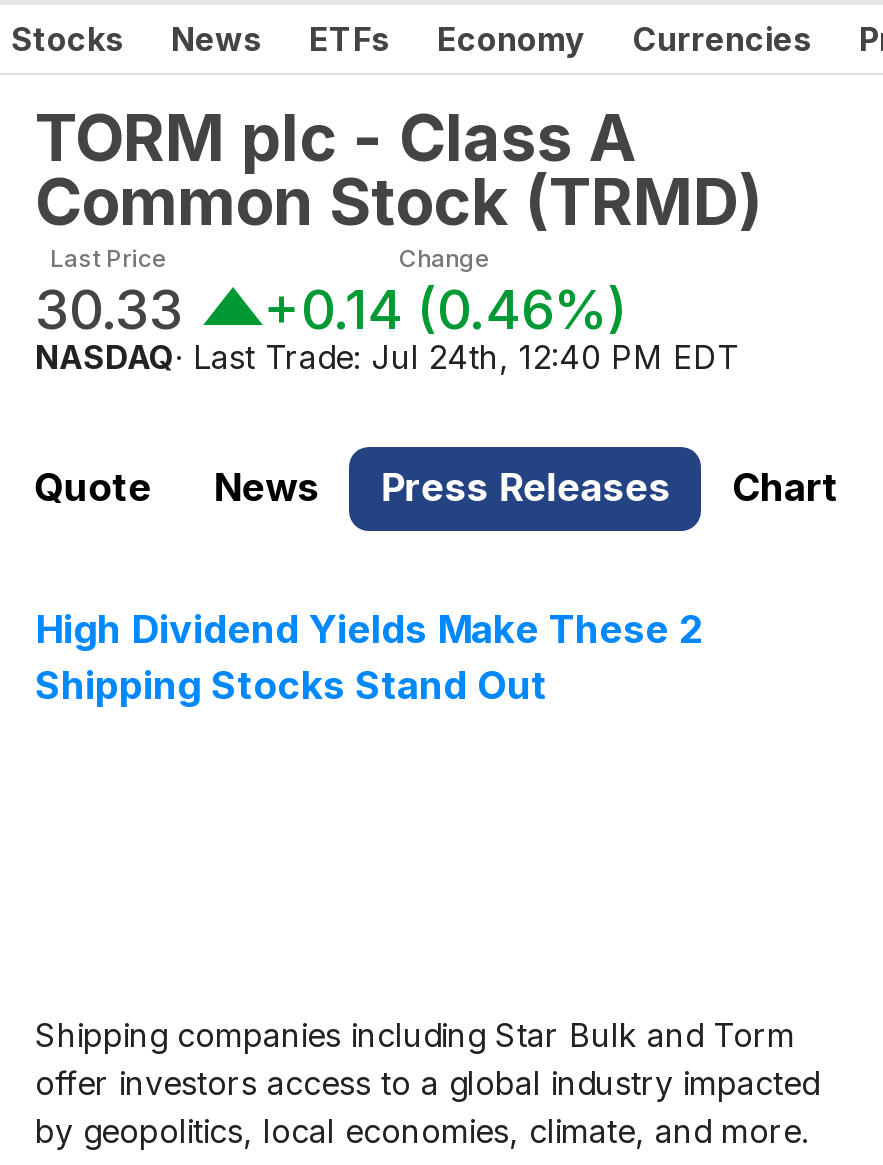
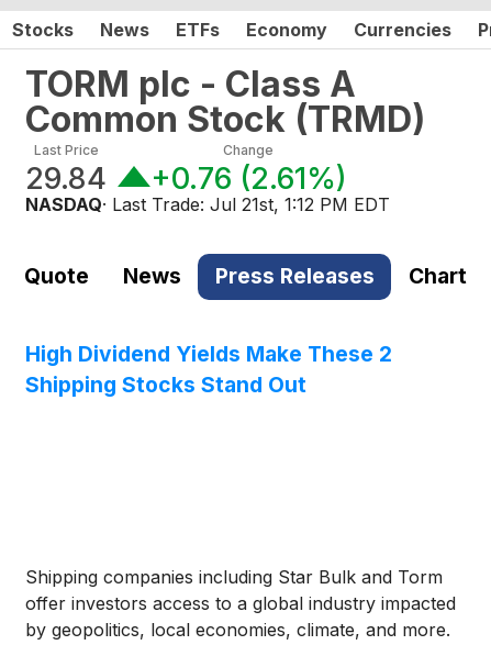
- 30.33
+ 29.84

- +0.14 (0.46%)
+ +0.76 (2.61%)

- NASDAQ · Last Trade: Jul 24th, 12:40 PM EDT
+ NASDAQ · Last Trade: Jul 21st, 1:12 PM EDT
